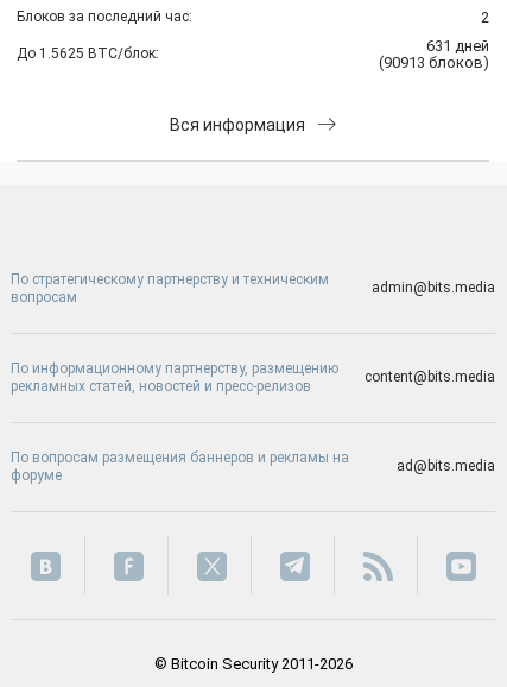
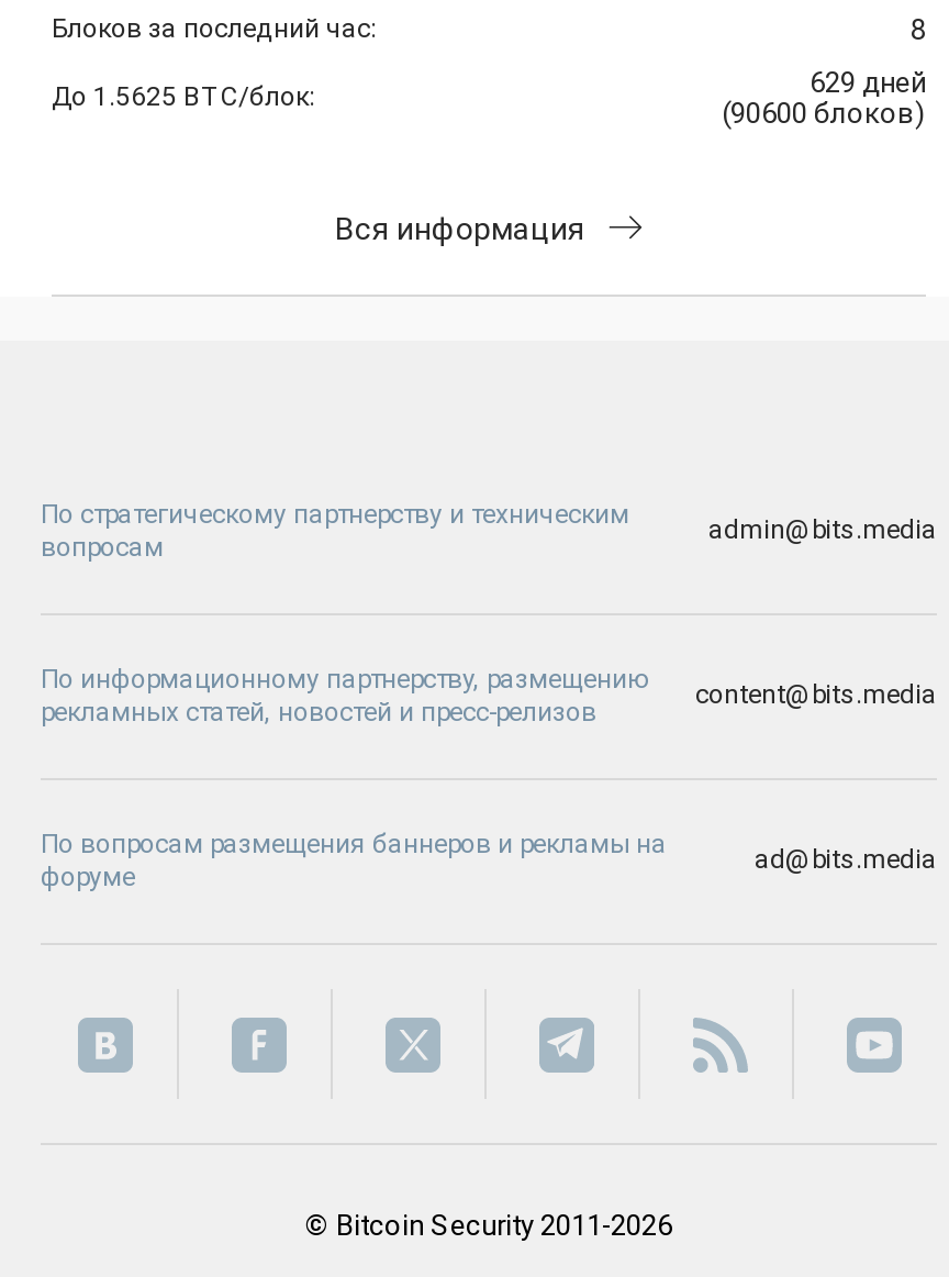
- 2
+ 8

- 631 дней
+ 629 дней

- (90913 блоков)
+ (90600 блоков)
